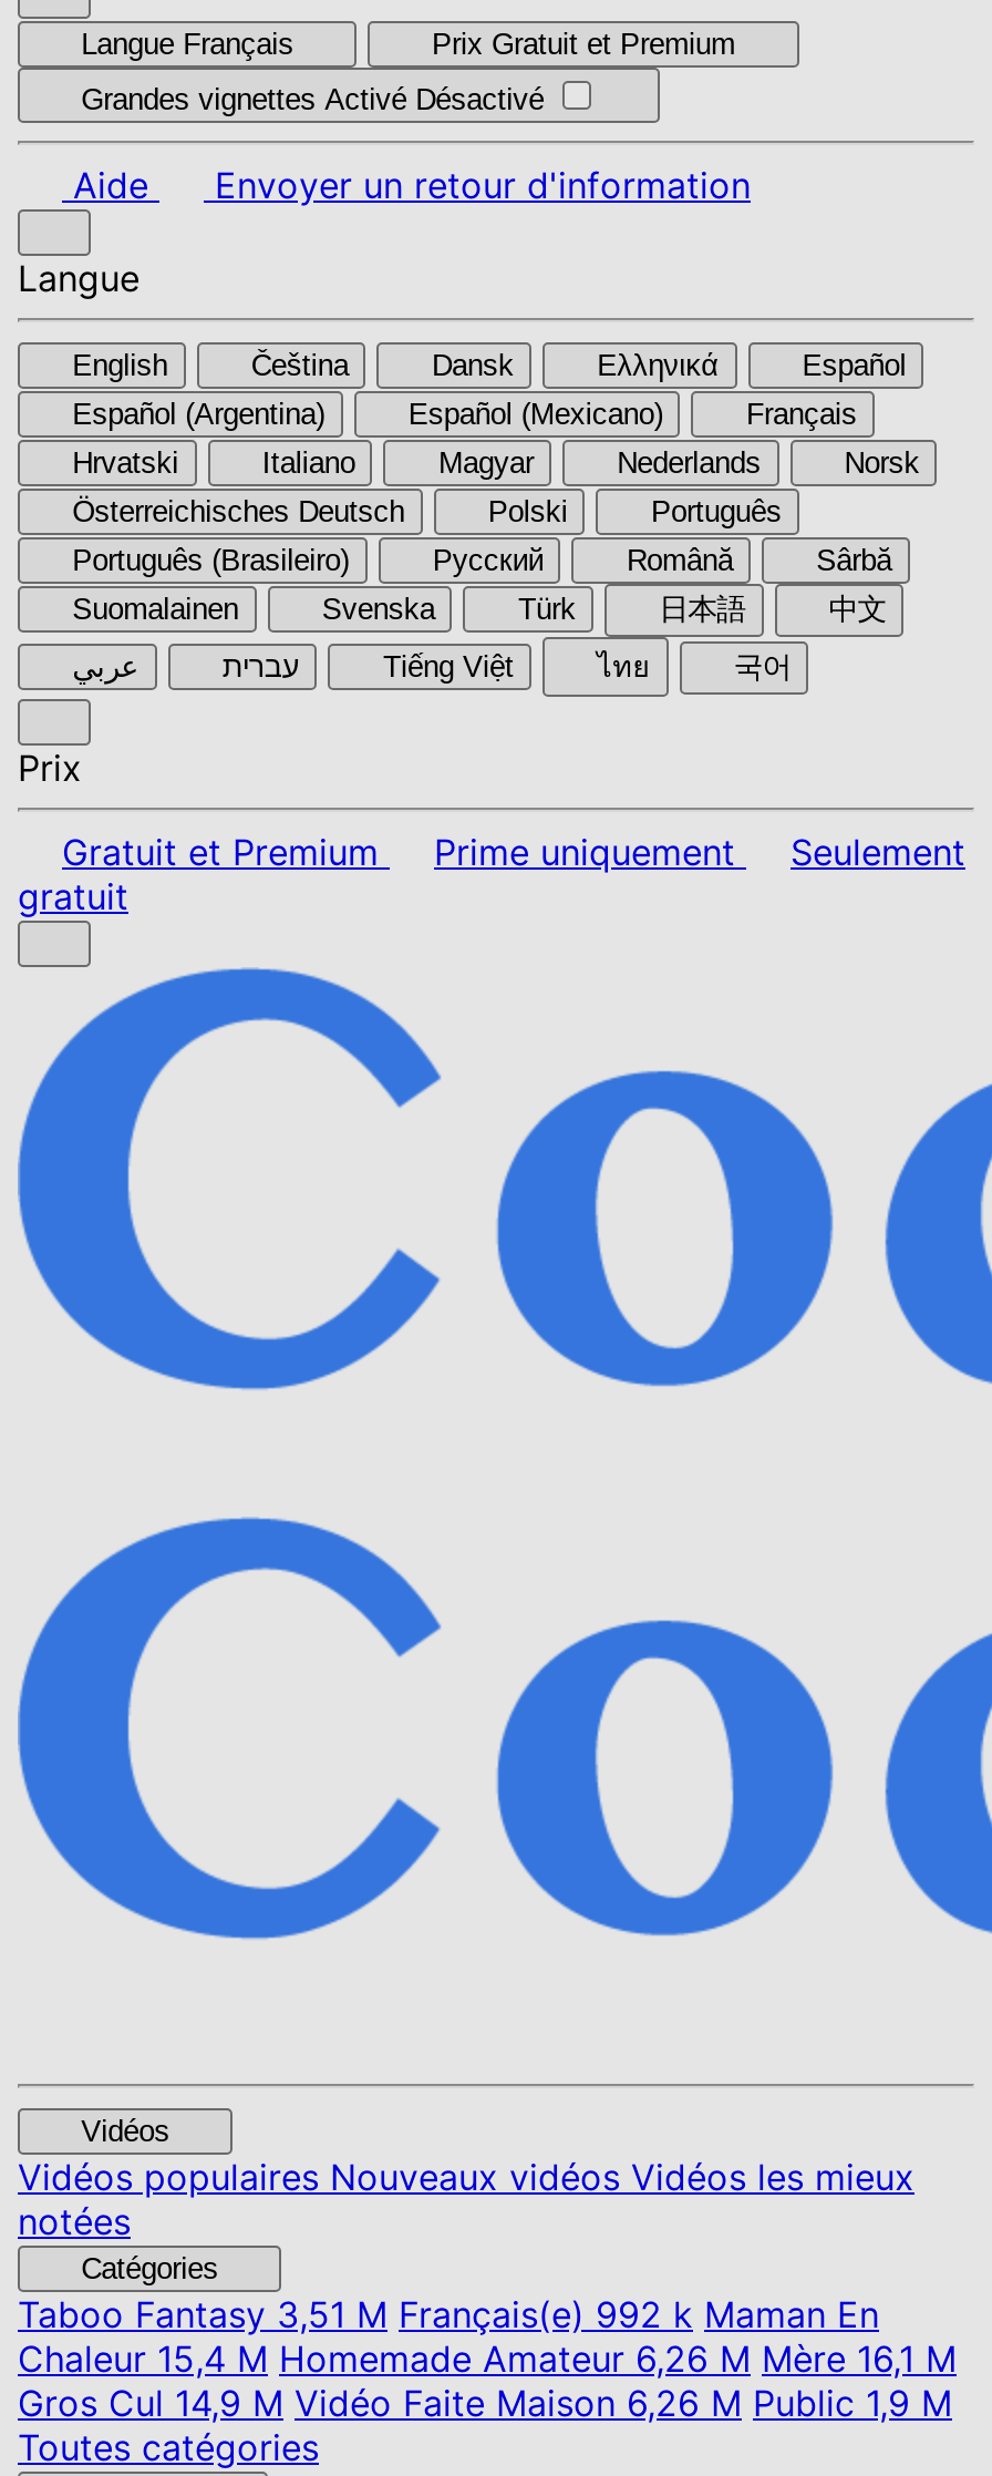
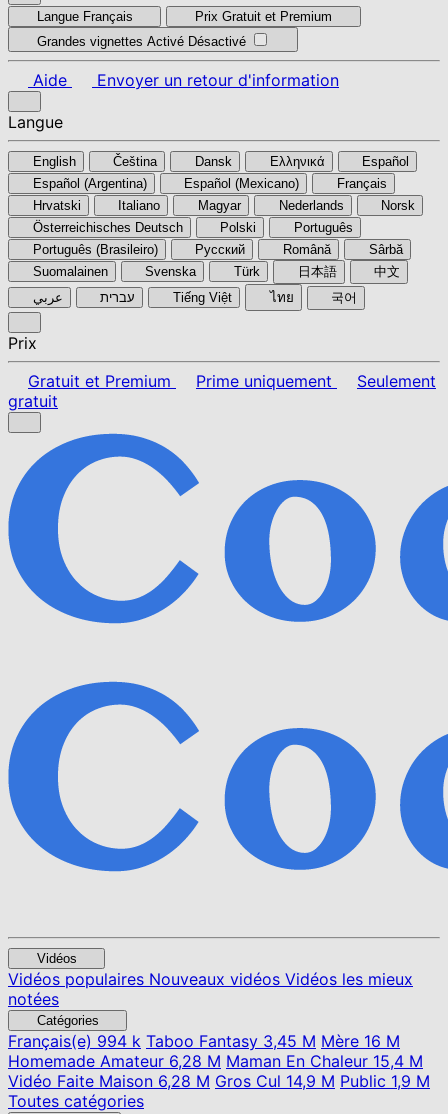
- Taboo Fantasy3,51 M Français(e) 992 k Maman En
- Chaleur 15,4 M Homemade Amateur 6,26 M Mère 16,1 M
- Gros Cul 14,9 M Vidéo Faite Maison 6,26 M Public 1,9 M
+ Français(e)994 k Taboo Fantasy 3,45 M Mère 16 M
+ Homemade Amateur 6,28 M Maman En Chaleur 15,4 M
+ Vidéo Faite Maison 6,28 M Gros Cul 14,9 M Public 1,9 M
